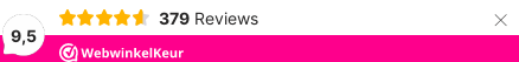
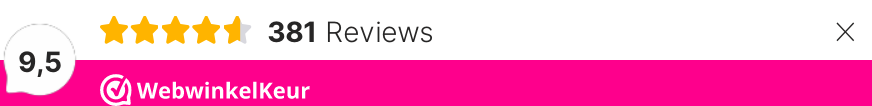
- 379 Reviews
+ 381 Reviews
